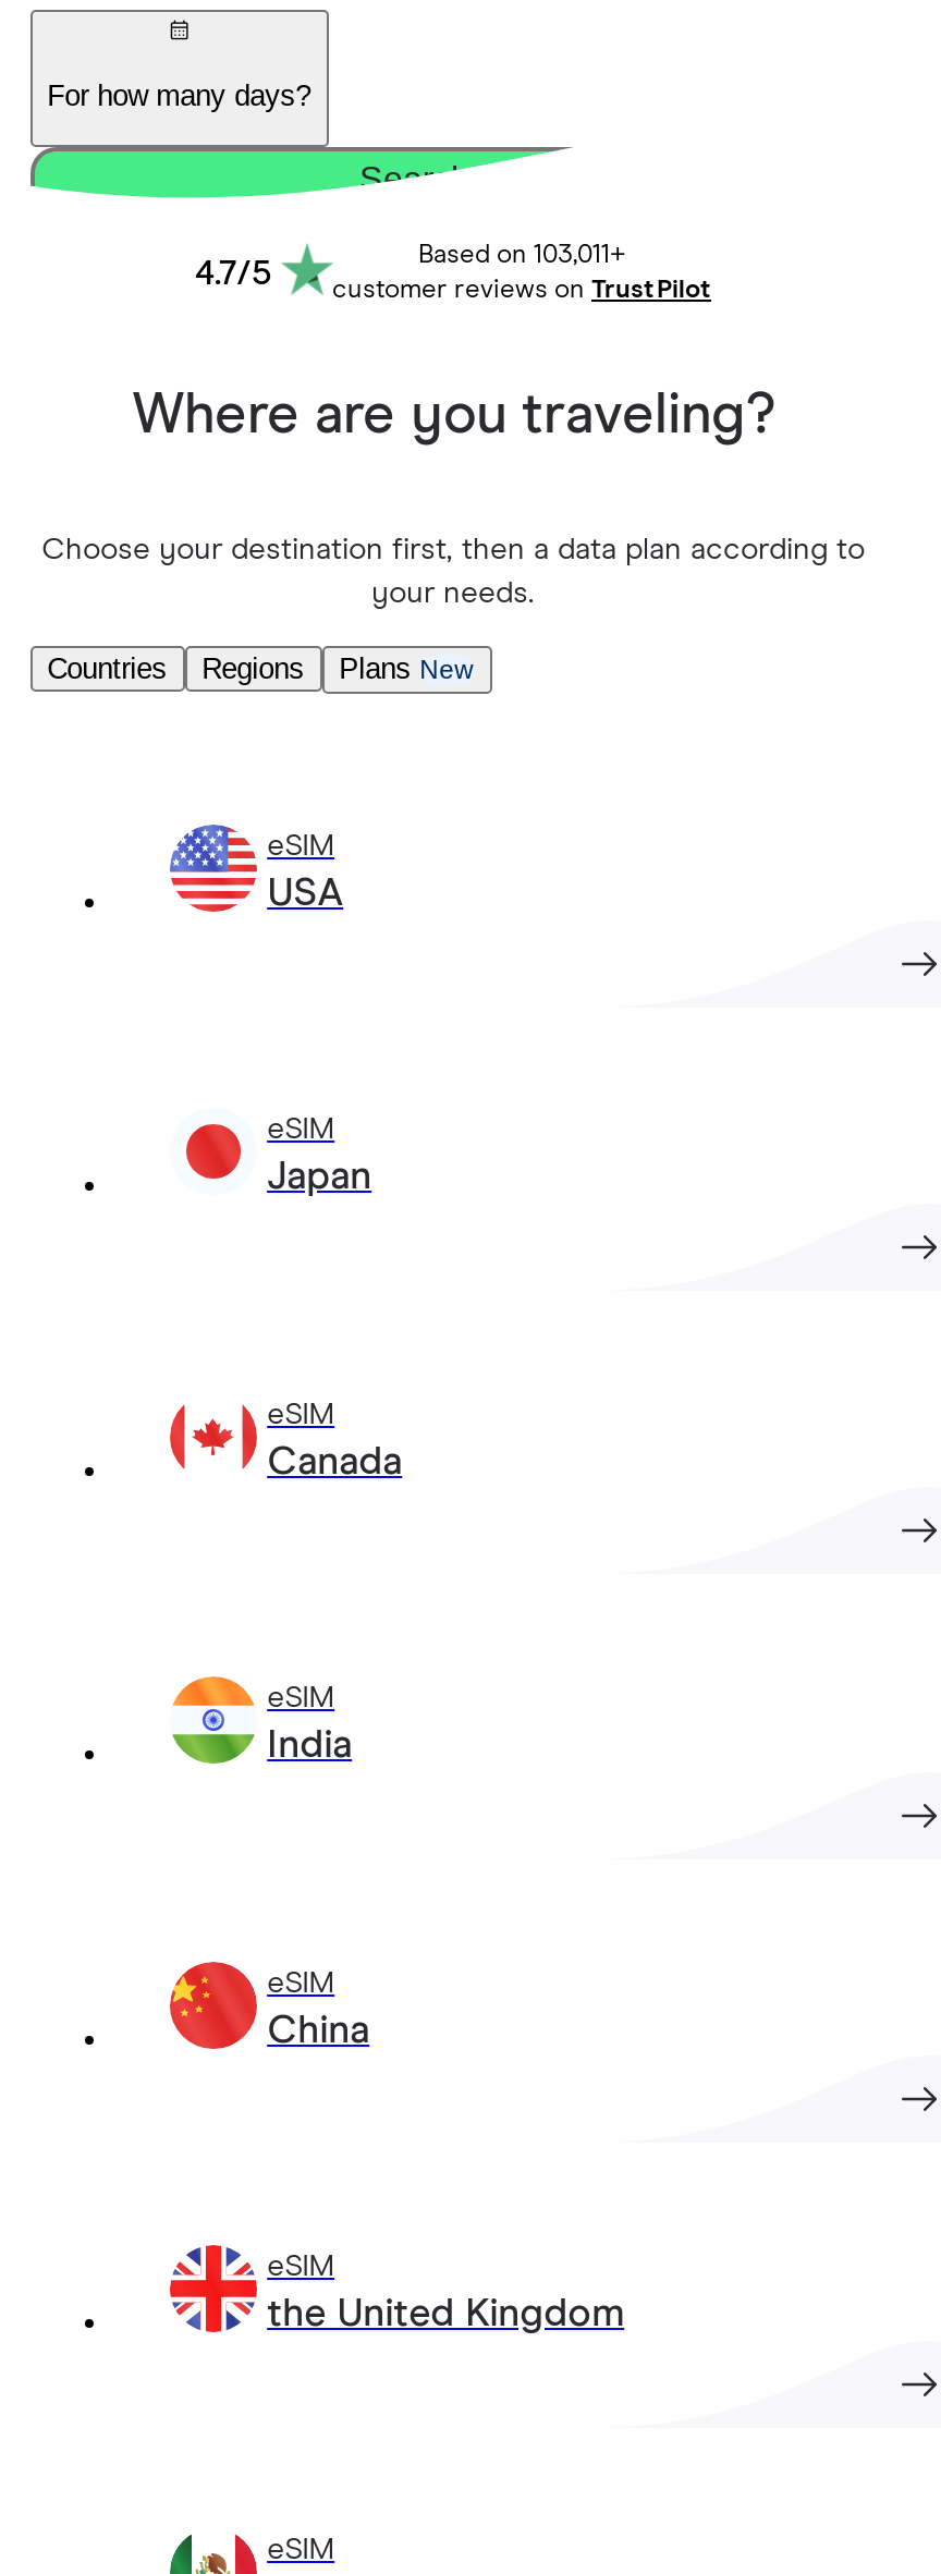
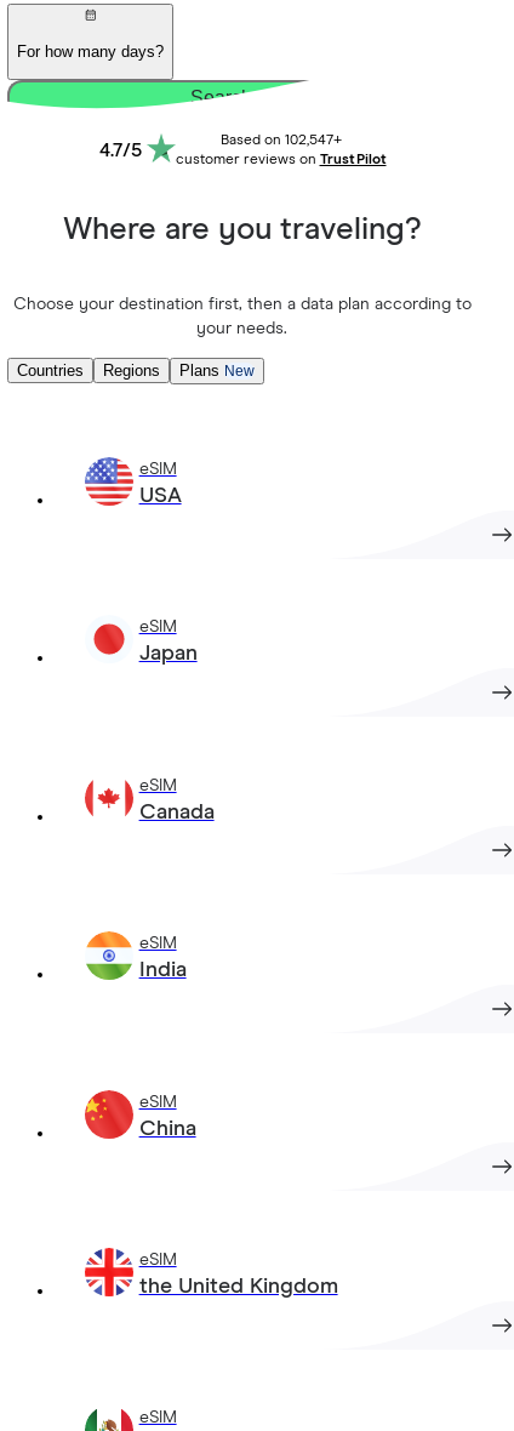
- Based on 103,011+
+ Based on 102,547+
